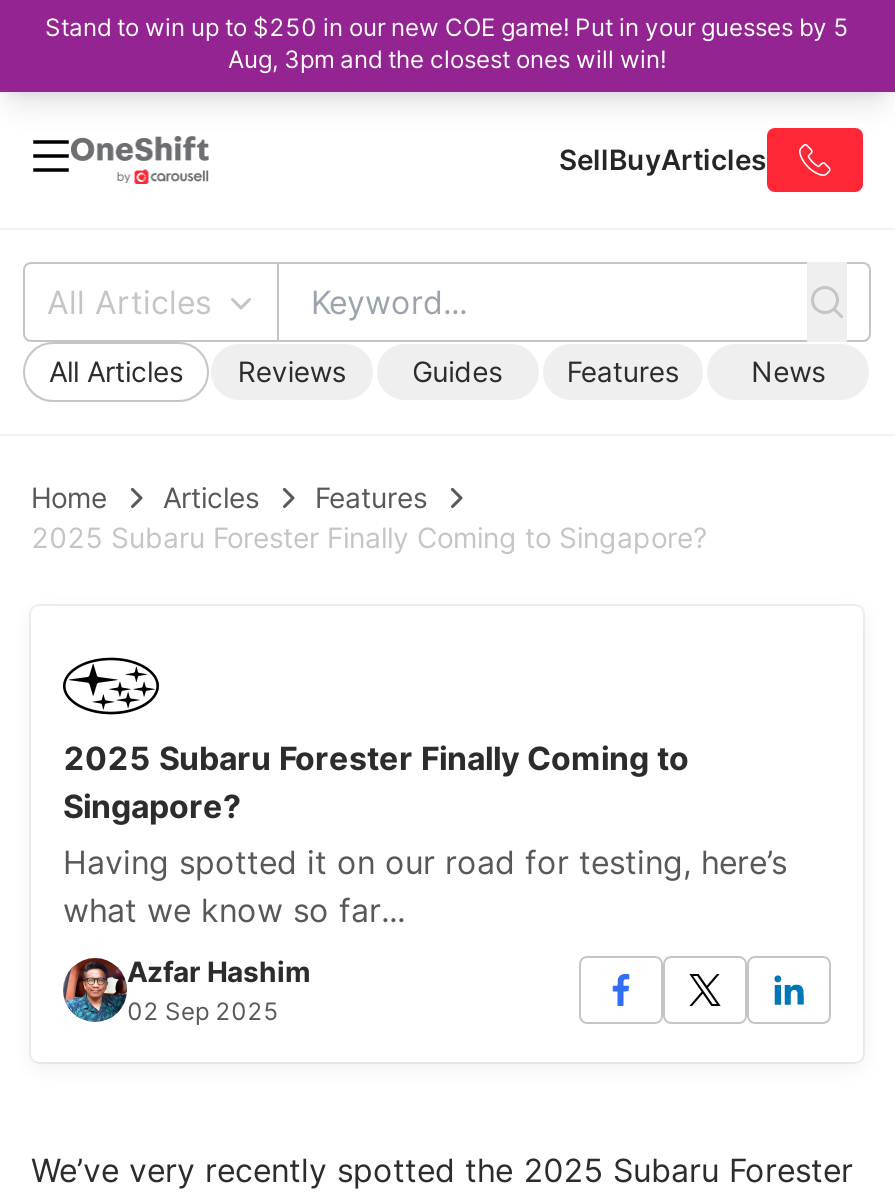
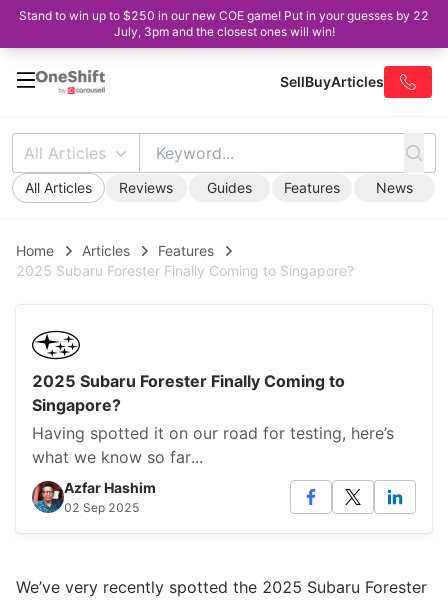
- Stand to win up to $250 in our new COE game! Put in your guesses by 5
+ Stand to win up to $250 in our new COE game! Put in your guesses by 22

- Aug, 3pm and the closest ones will win!
+ July, 3pm and the closest ones will win!
